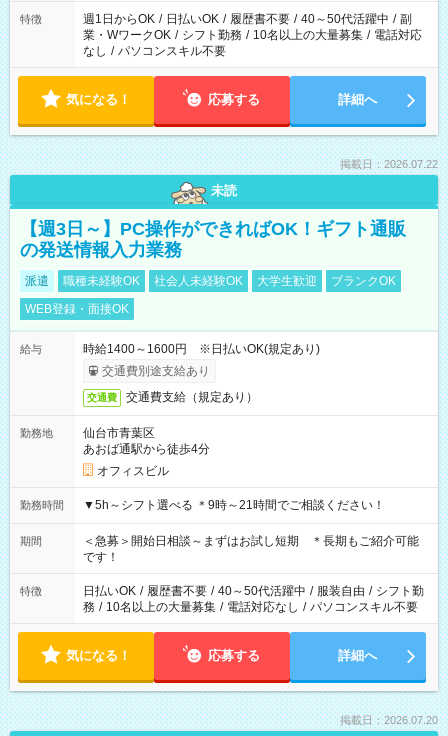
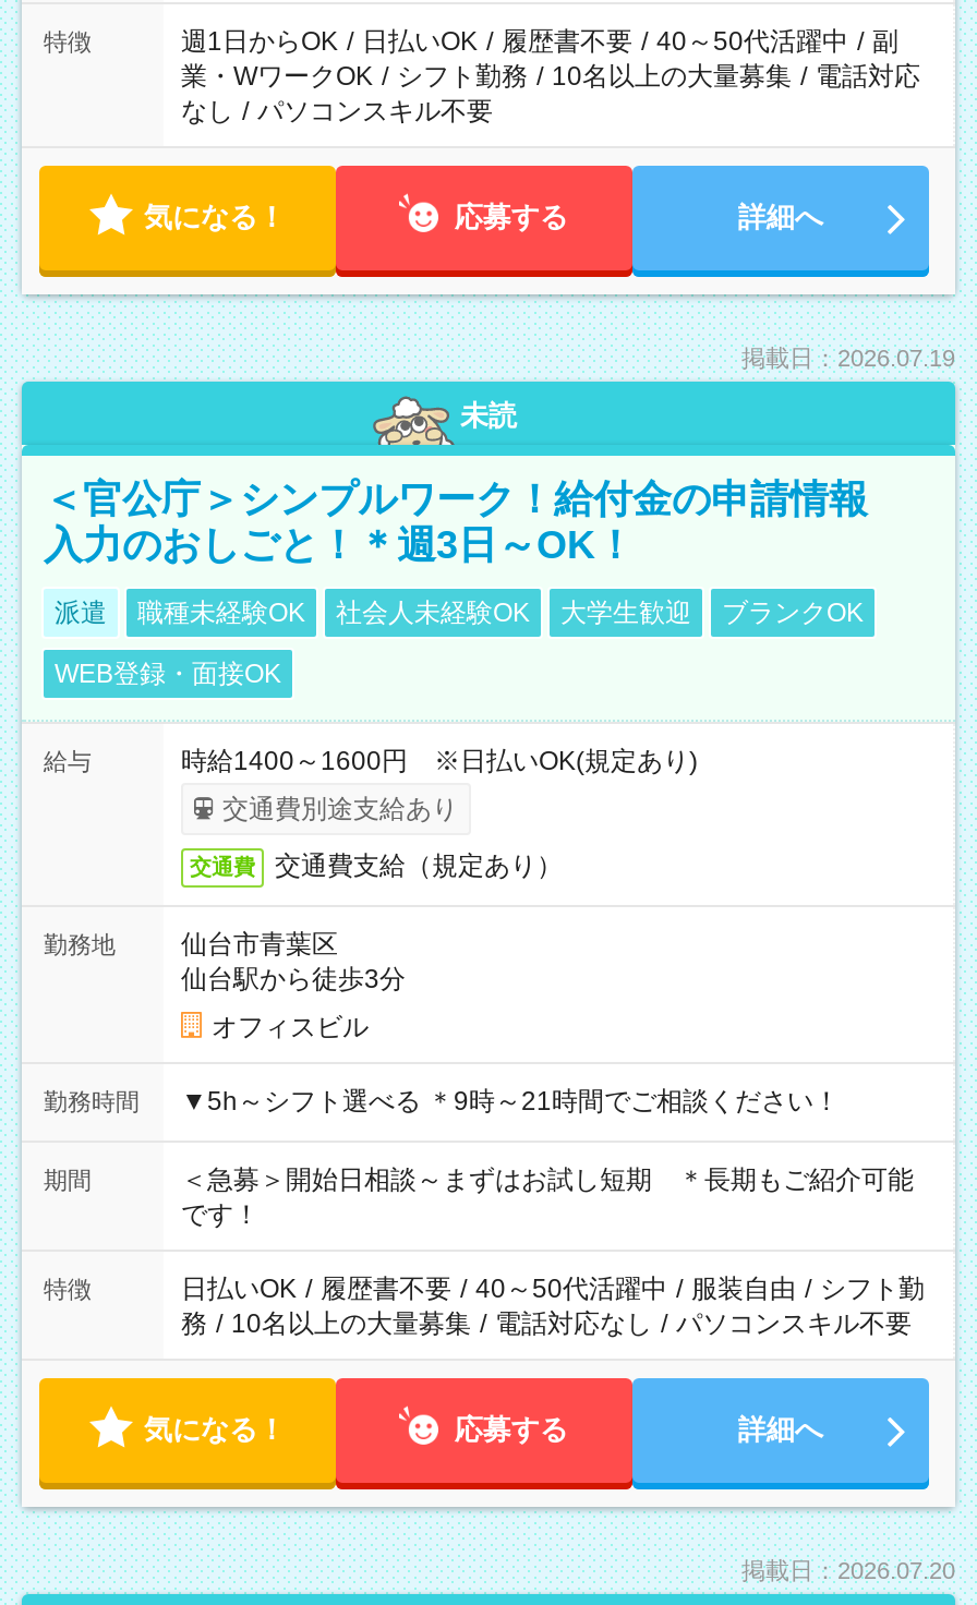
- 掲載日：2026.07.22
+ 掲載日：2026.07.19

- 【週3日～】PC操作ができればOK！ギフト通販
- の発送情報入力業務
+ ＜官公庁＞シンプルワーク！給付金の申請情報
+ 入力のおしごと！＊週3日～OK！

- あおば通駅から徒歩4分
+ 仙台駅から徒歩3分
